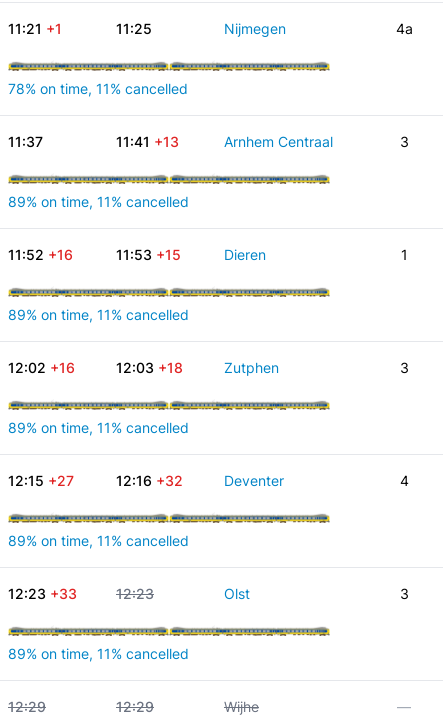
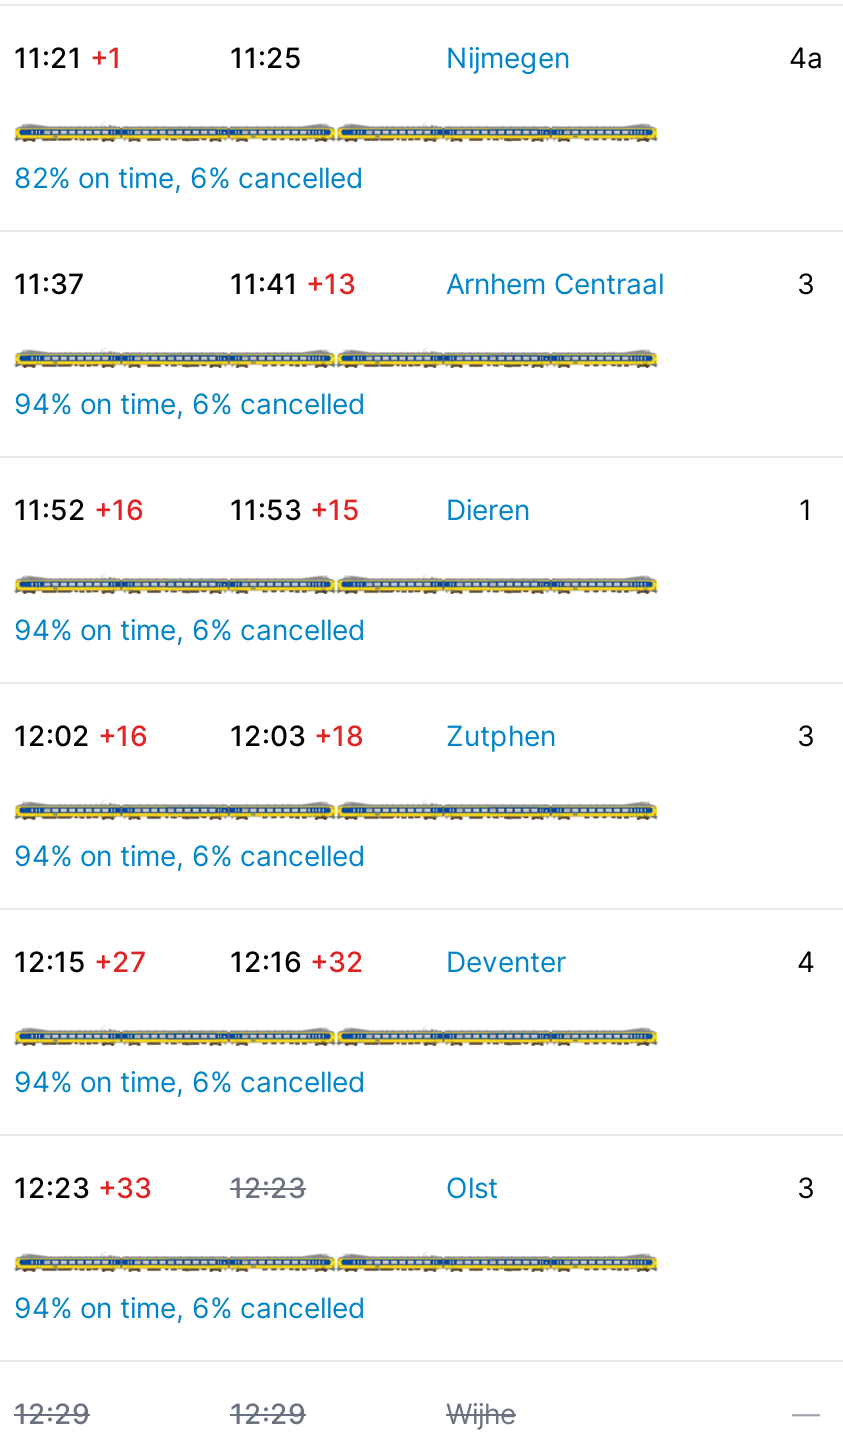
- 78% on time, 11% cancelled
+ 82% on time, 6% cancelled

- 89% on time, 11% cancelled
+ 94% on time, 6% cancelled

- 89% on time, 11% cancelled
+ 94% on time, 6% cancelled

- 89% on time, 11% cancelled
+ 94% on time, 6% cancelled

- 89% on time, 11% cancelled
+ 94% on time, 6% cancelled

- 89% on time, 11% cancelled
+ 94% on time, 6% cancelled
